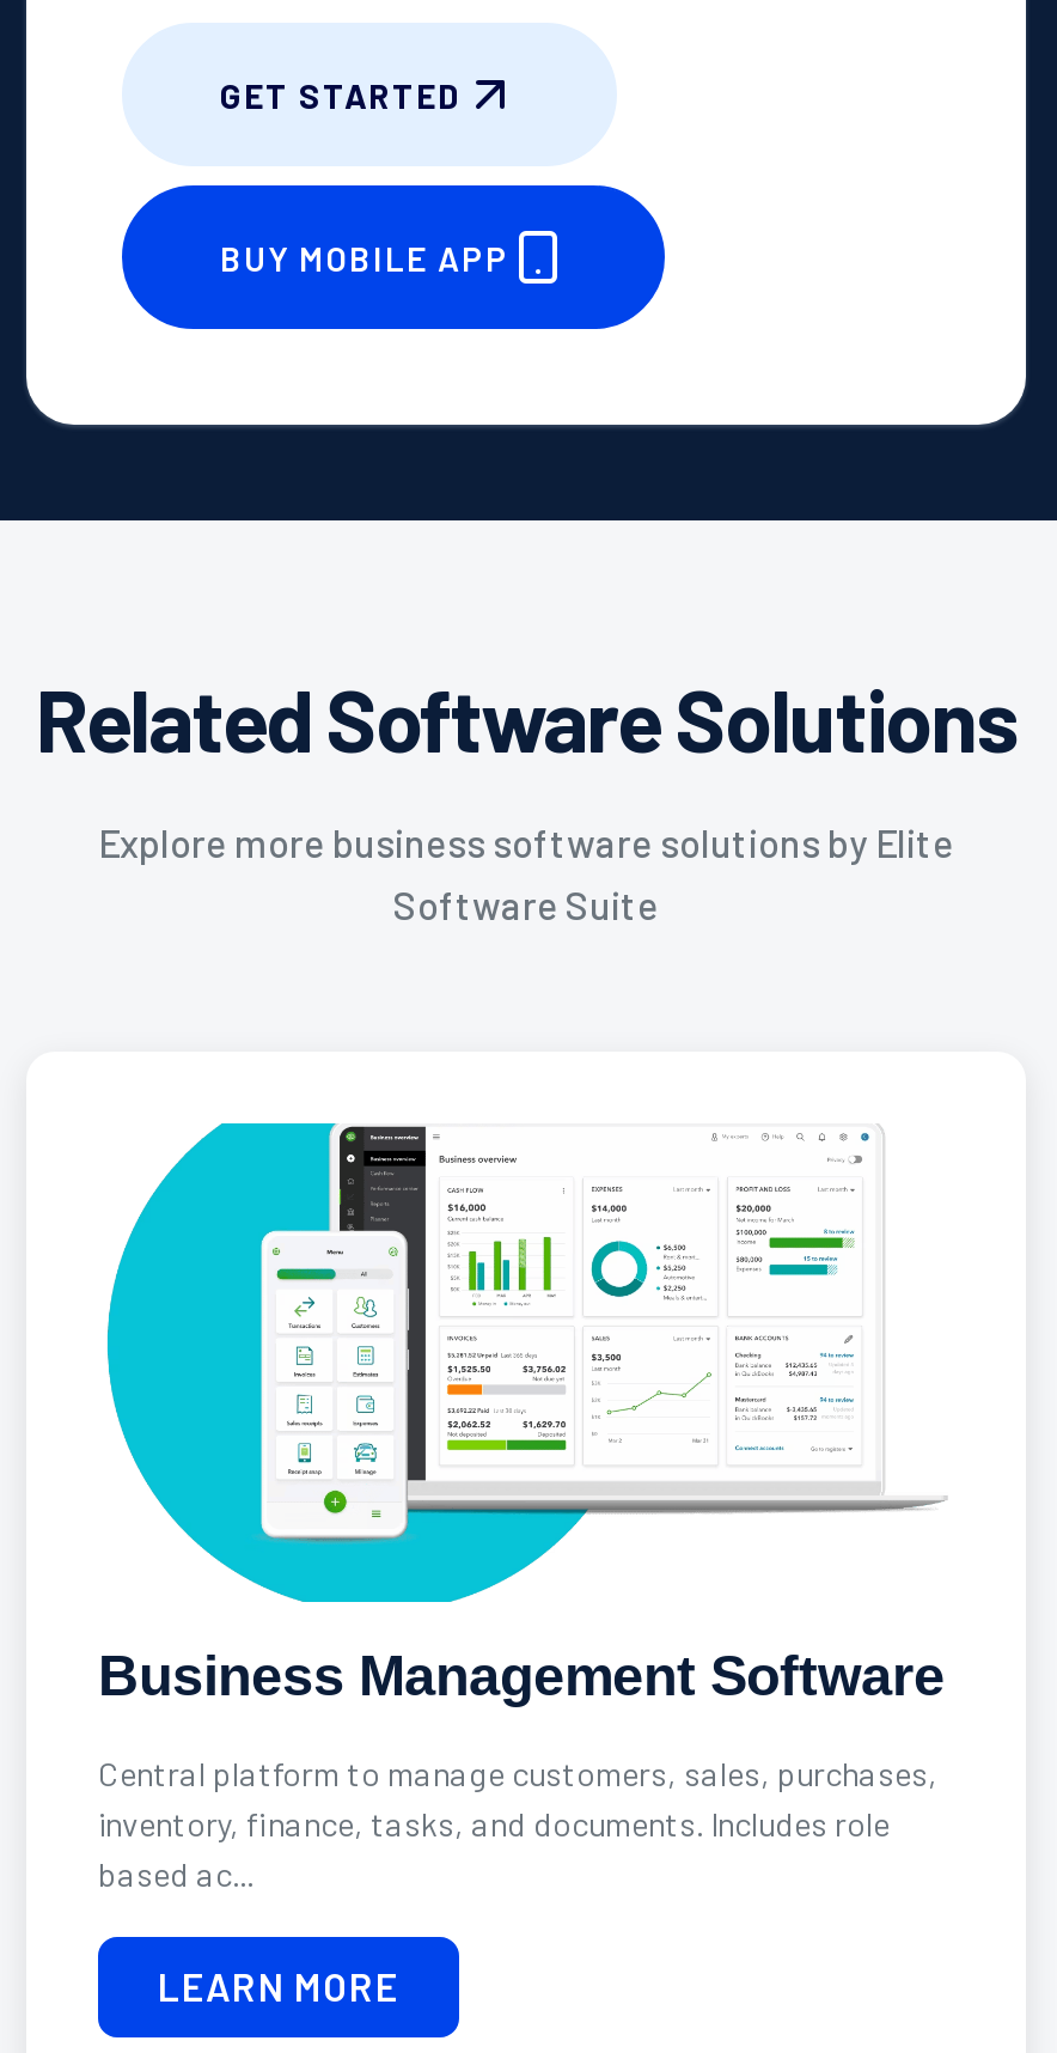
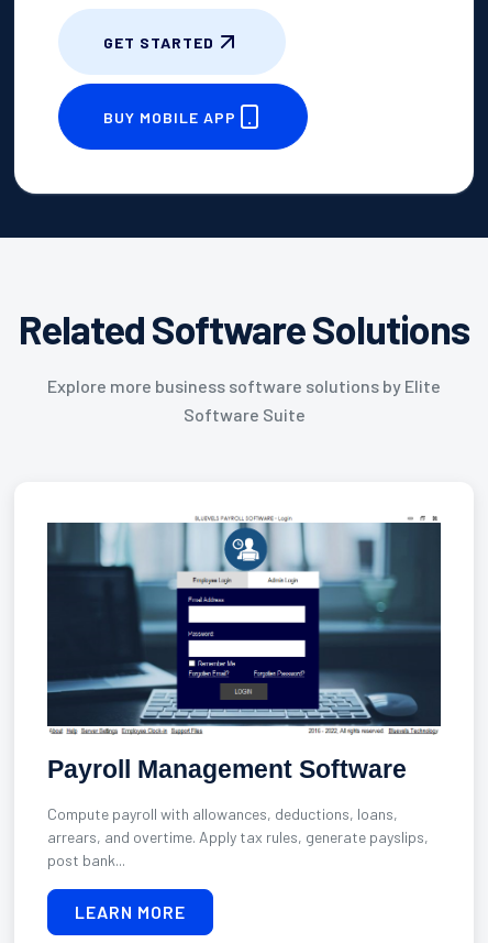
- [image]
- Business Management Software
+ [image]
+ Payroll Management Software

- Central platform to manage customers, sales, purchases,
- inventory, finance, tasks, and documents. Includes role
- based ac...
+ Compute payroll with allowances, deductions, loans,
+ arrears, and overtime. Apply tax rules, generate payslips,
+ post bank...
